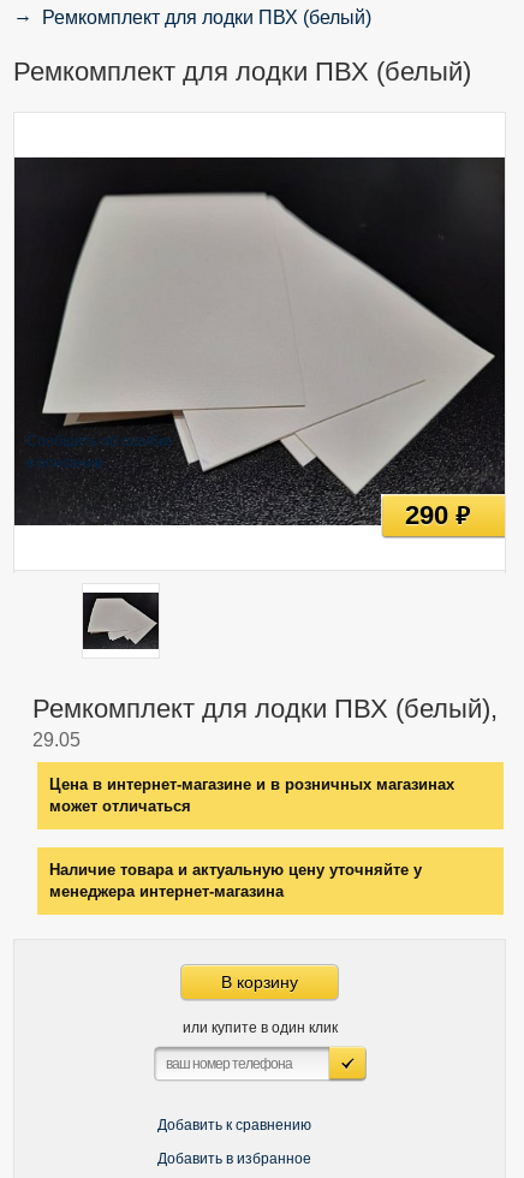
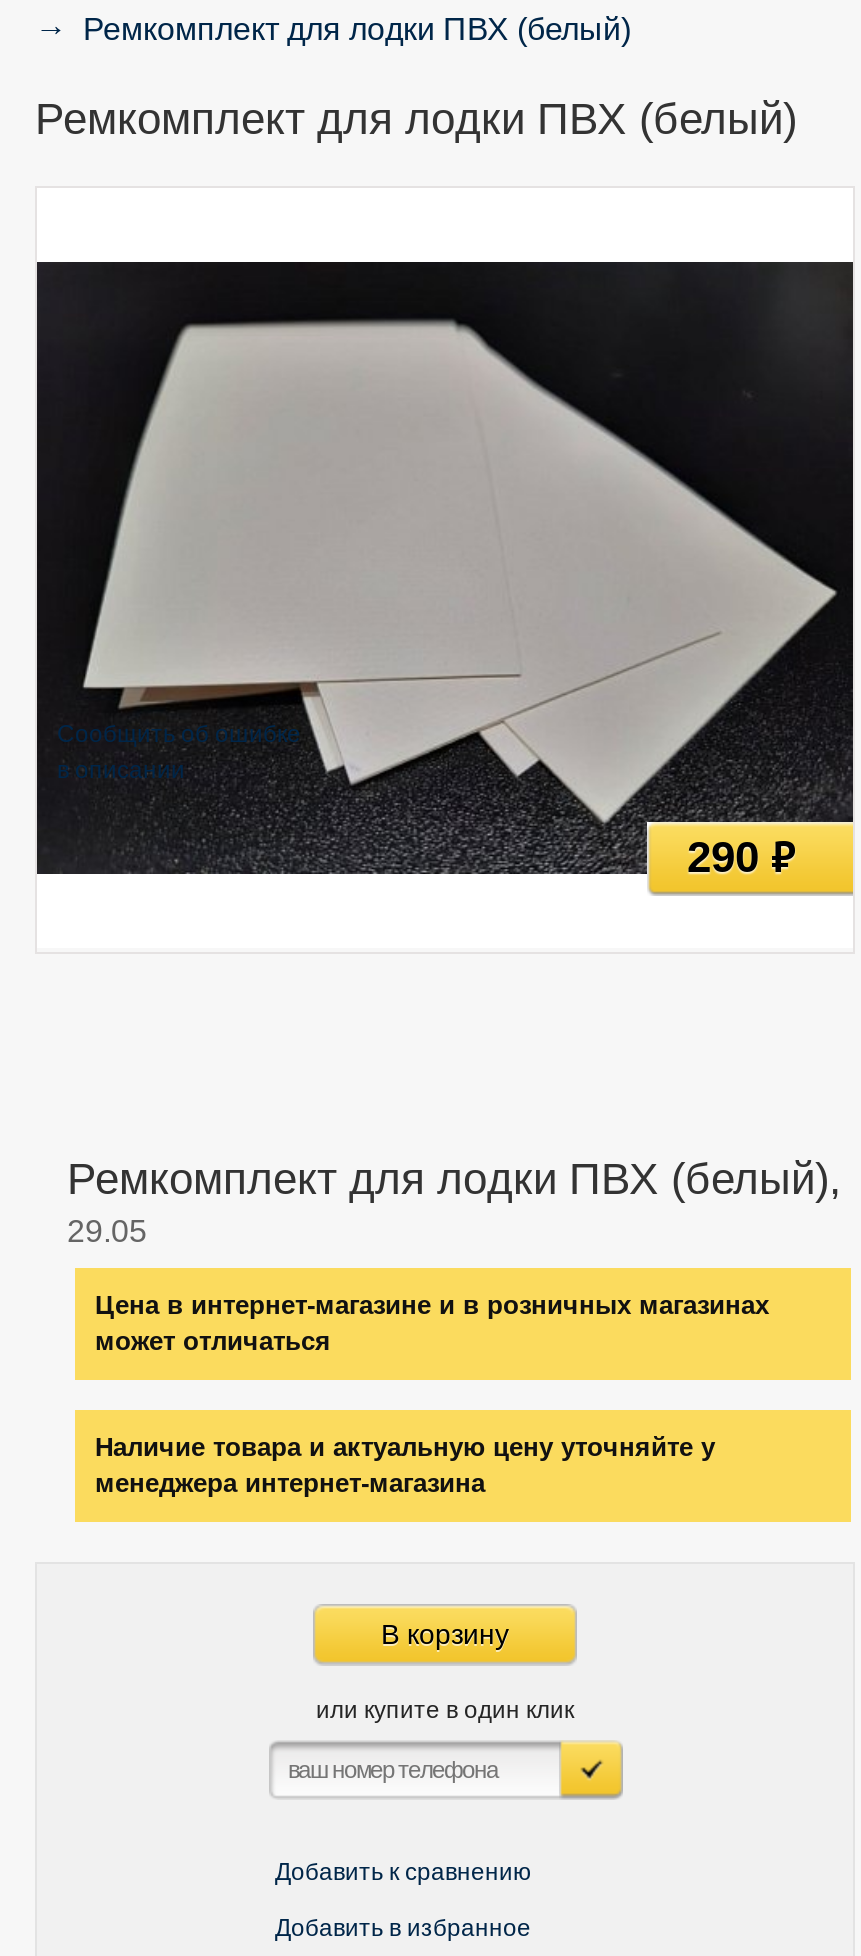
- [image]
